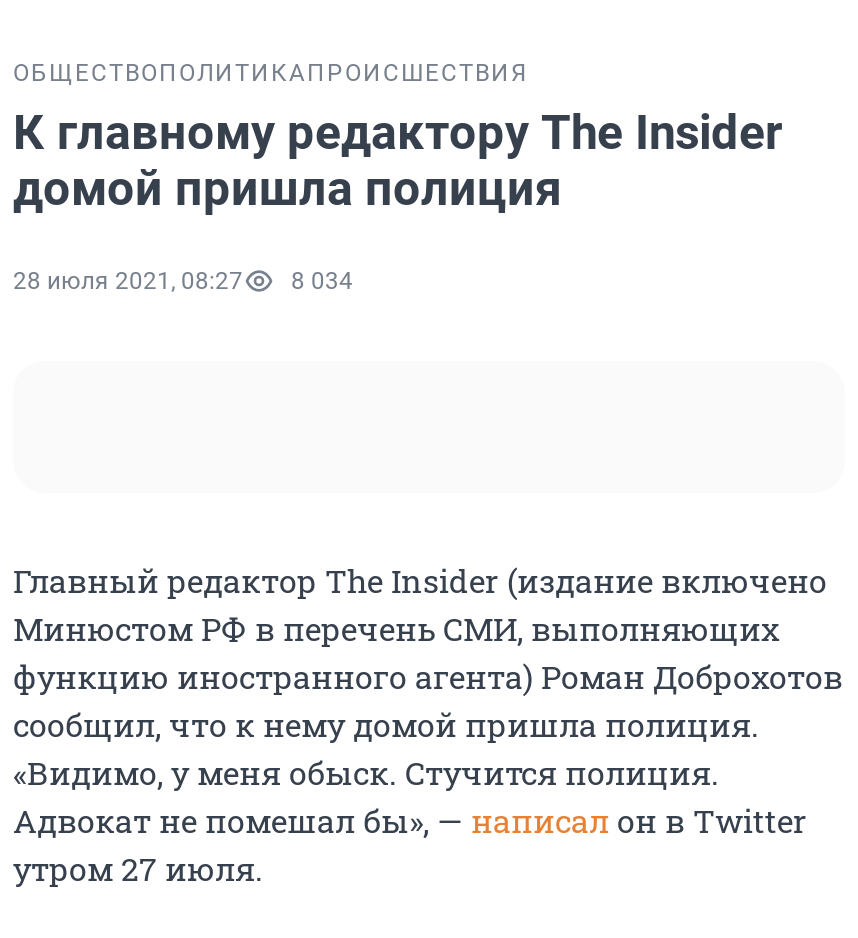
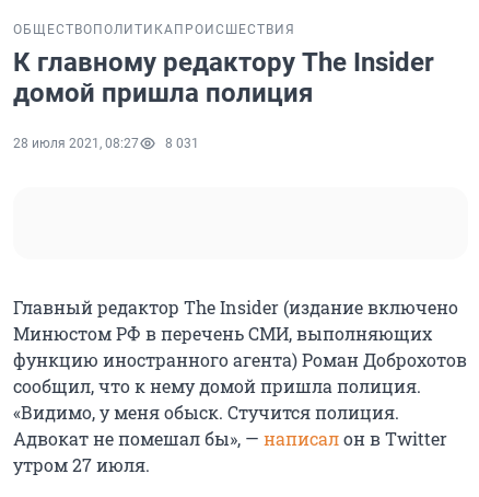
- 28 июля 2021, 08:27 8 034
+ 28 июля 2021, 08:27 8 031
